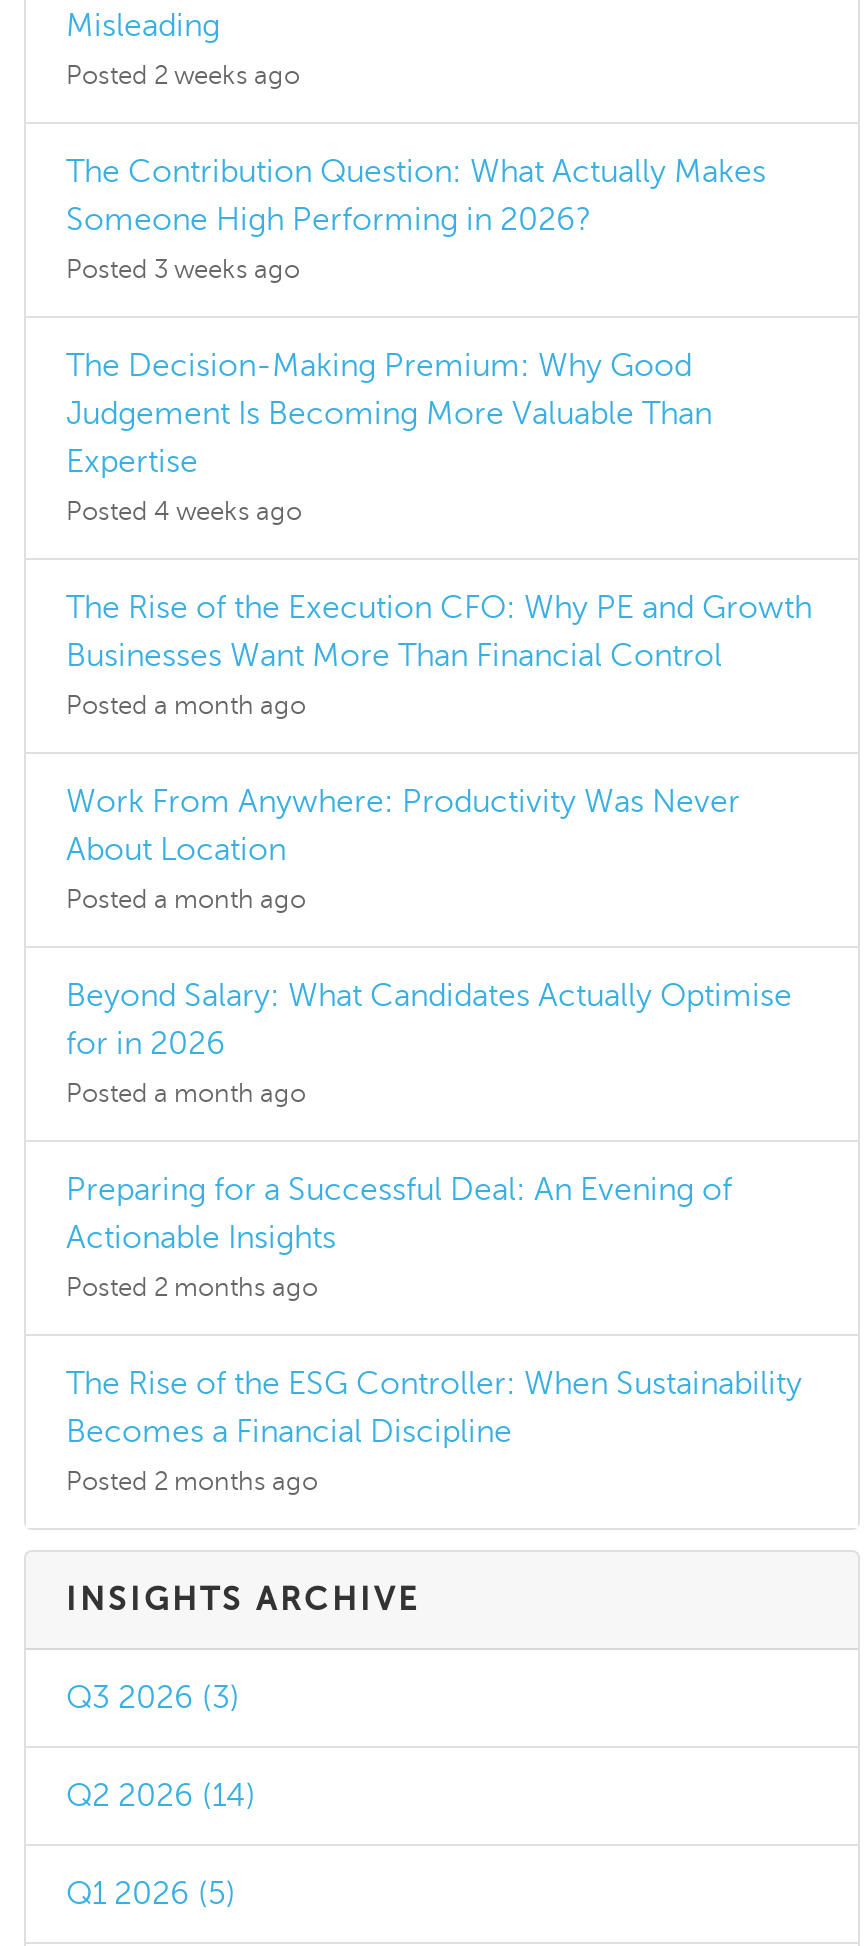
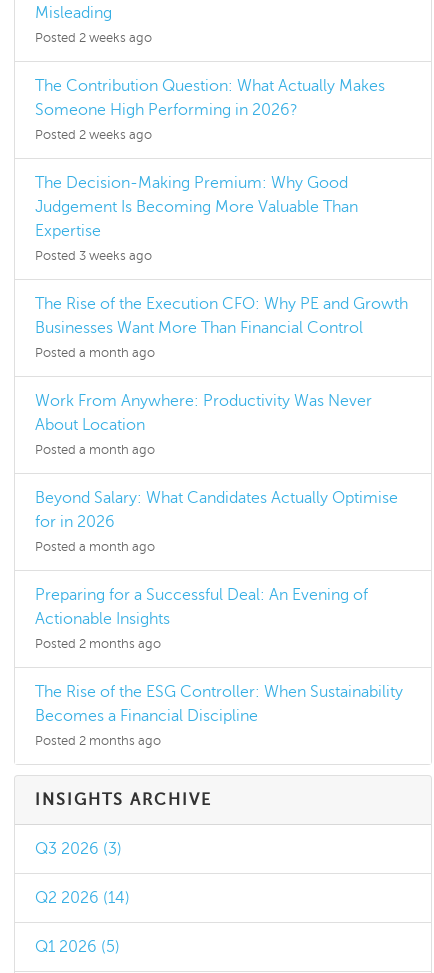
+ Posted 2 weeks ago

moved down: Posted 3 weeks ago

- Posted 4 weeks ago
